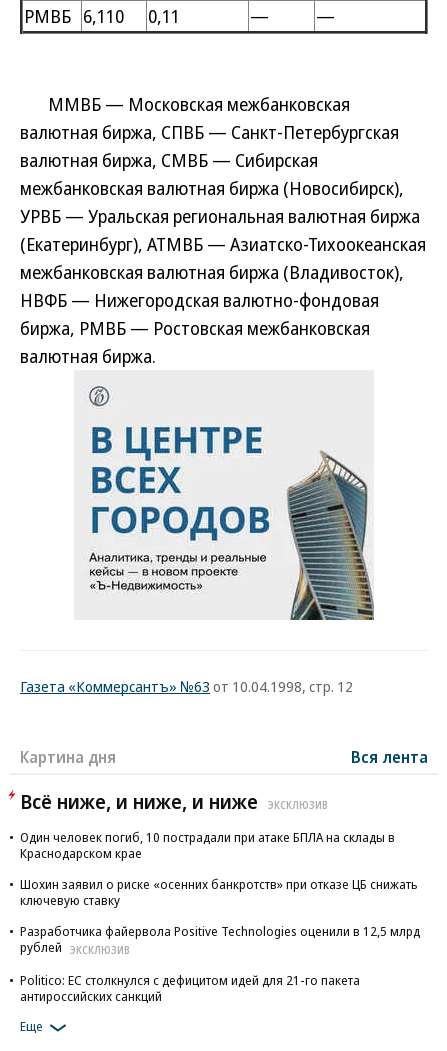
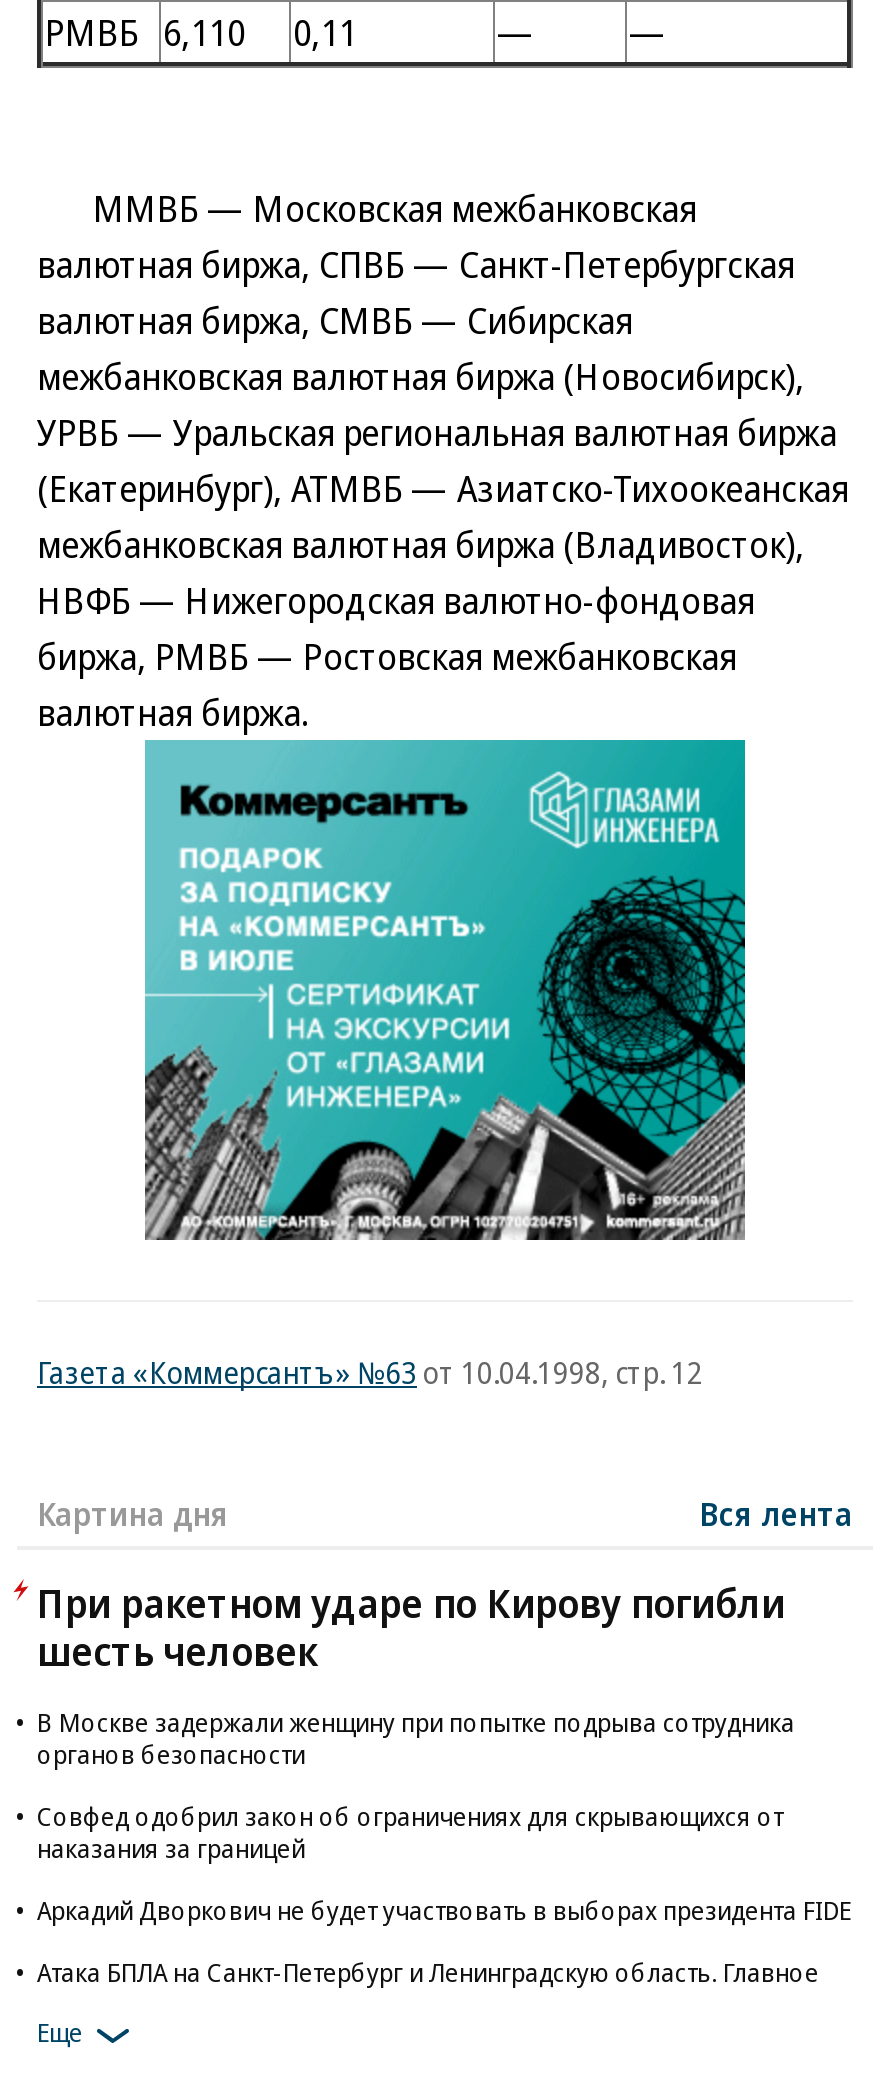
- [image]
+ [image]

- Всё ниже, и ниже, и ниже
- ЭКСКЛЮЗИВ
+ При ракетном ударе по Кирову погибли
+ шесть человек

- Один человек погиб, 10 пострадали при атаке БПЛА на склады в
- Краснодарском крае
+ В Москве задержали женщину при попытке подрыва сотрудника
+ органов безопасности

- Шохин заявил о риске «осенних банкротств» при отказе ЦБ снижать
- ключевую ставку
+ Совфед одобрил закон об ограничениях для скрывающихся от
+ наказания за границей

- Разработчика файервола Positive Technologies оценили в 12,5 млрд
- рублей ЭКСКЛЮЗИВ
+ Аркадий Дворкович не будет участвовать в выборах президента FIDE

- Politico: ЕС столкнулся с дефицитом идей для 21-го пакета
- антироссийских санкций
+ Атака БПЛА на Санкт-Петербург и Ленинградскую область. Главное
